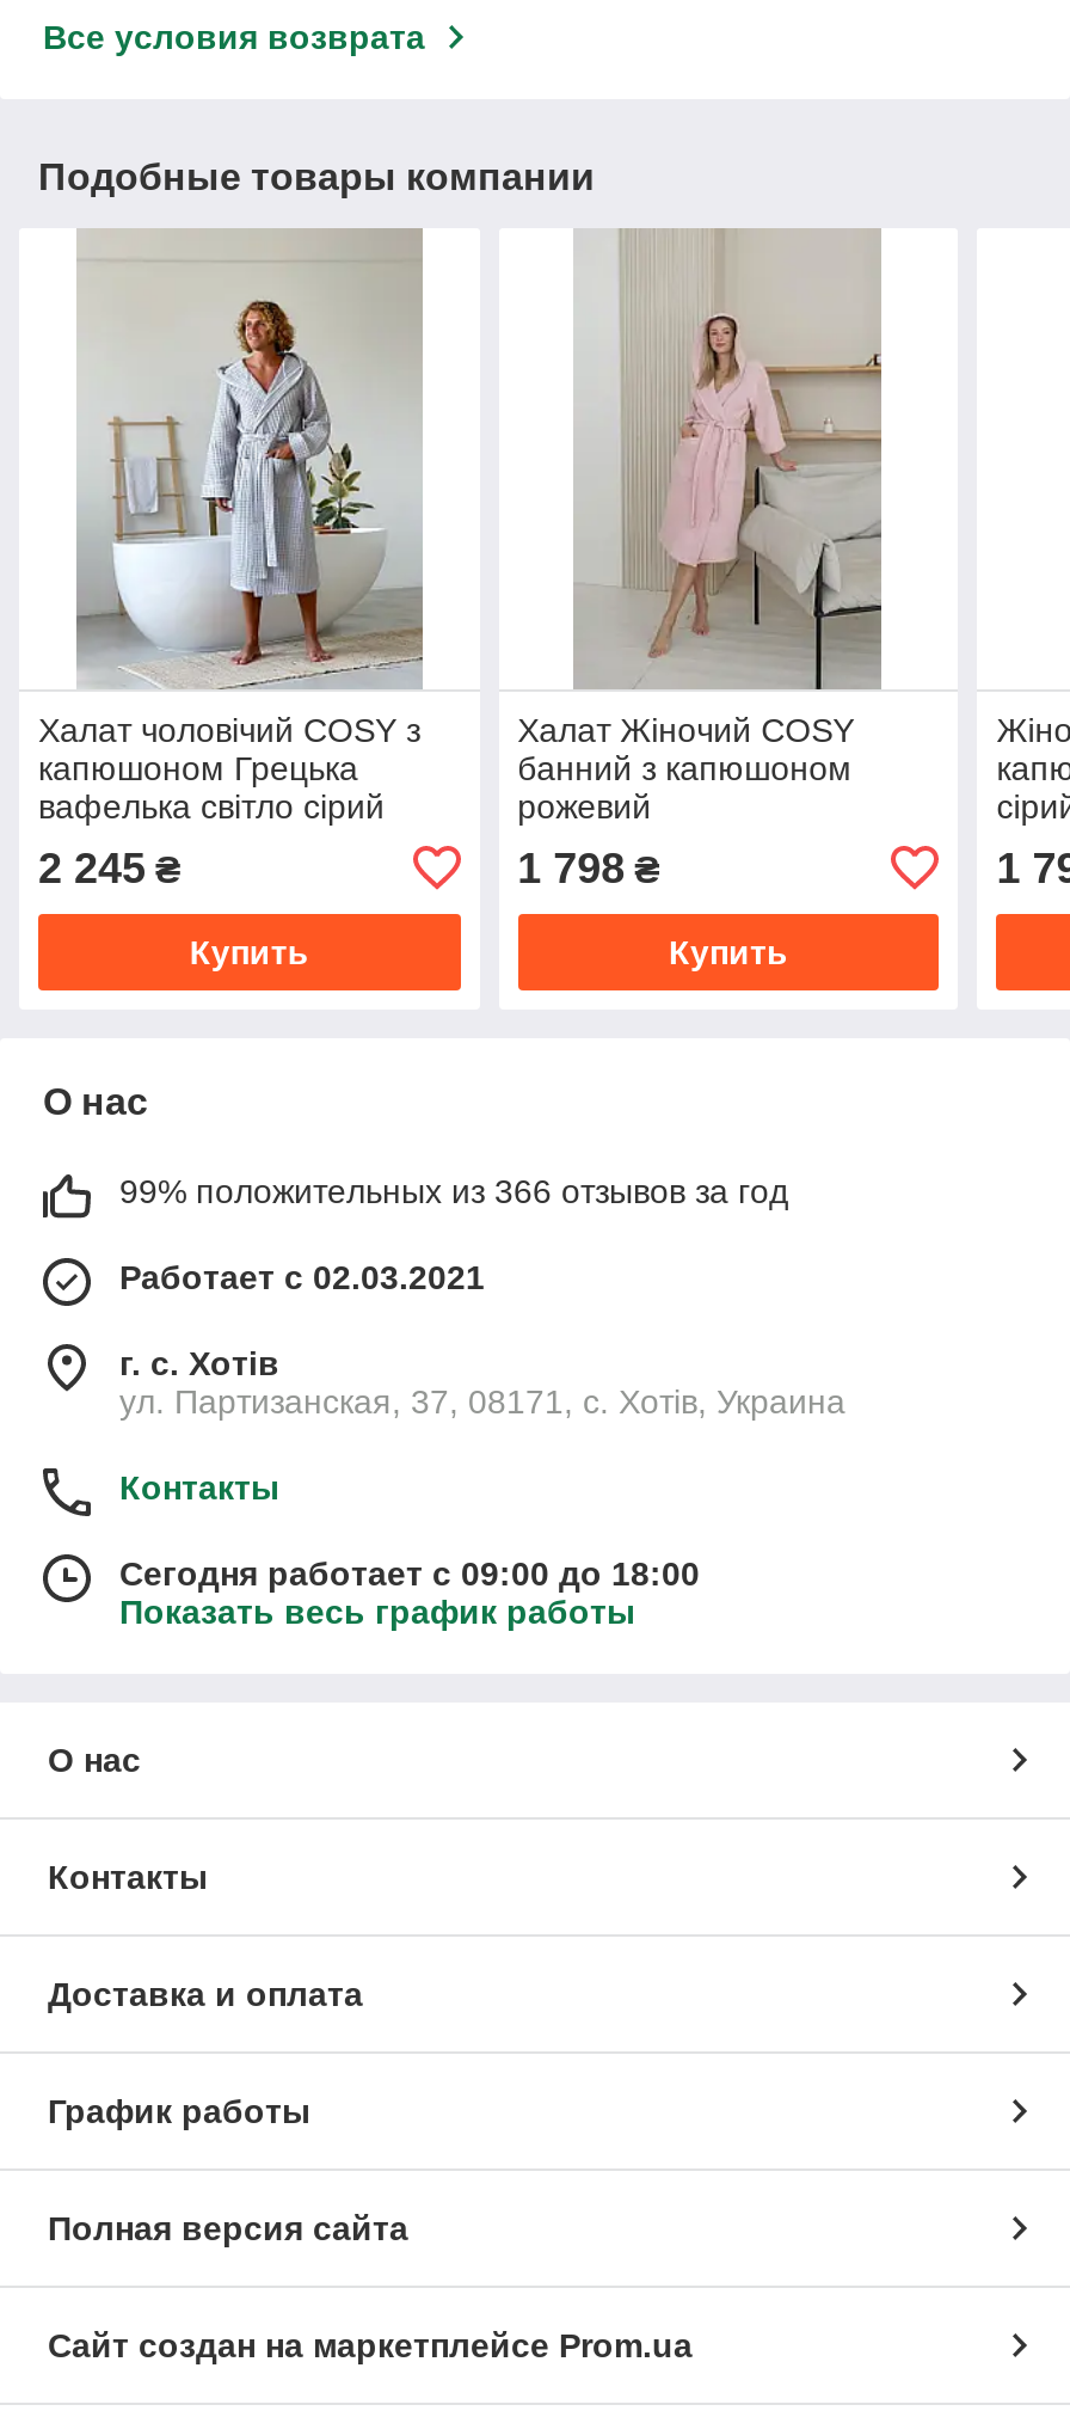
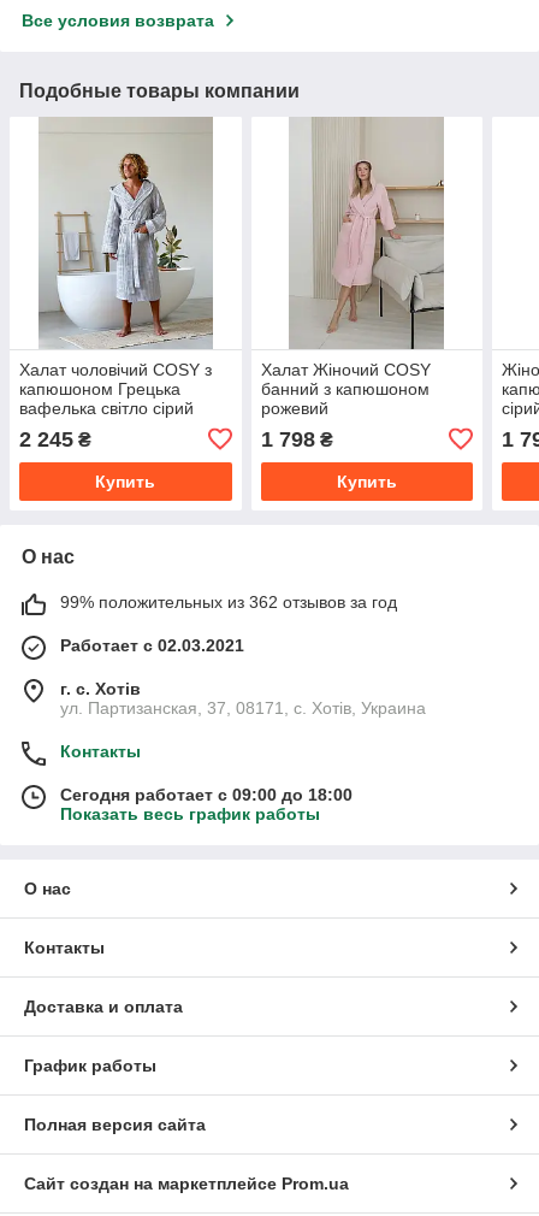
- 99% положительных из 366 отзывов за год
+ 99% положительных из 362 отзывов за год
